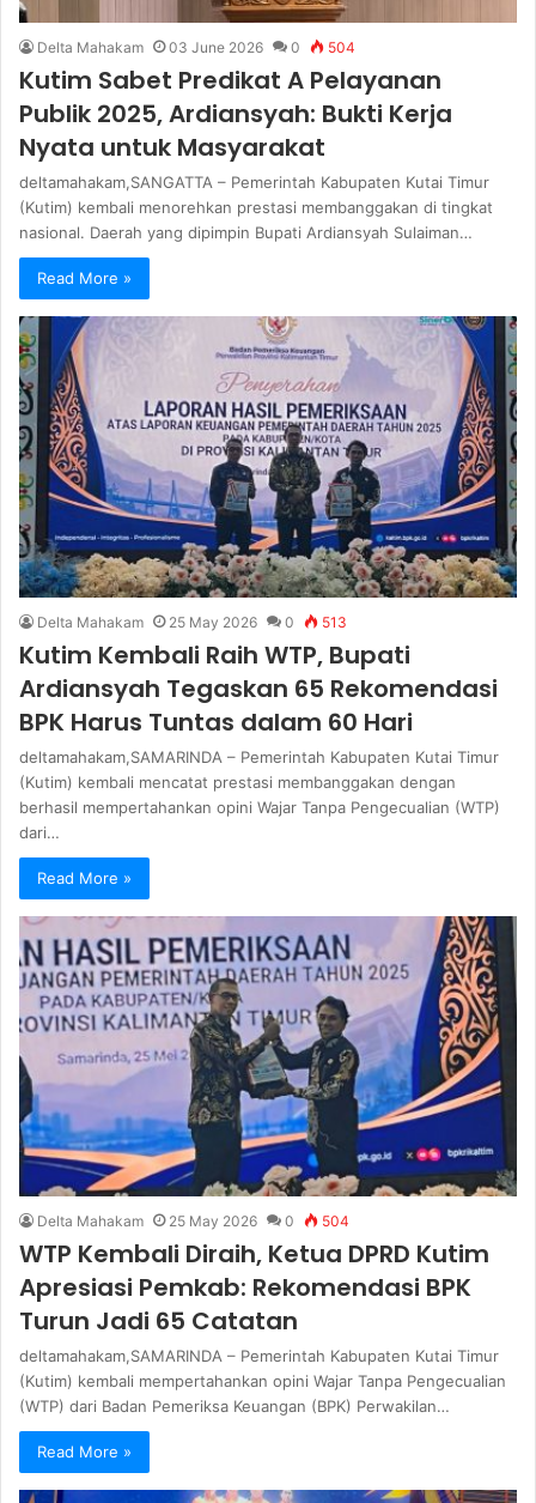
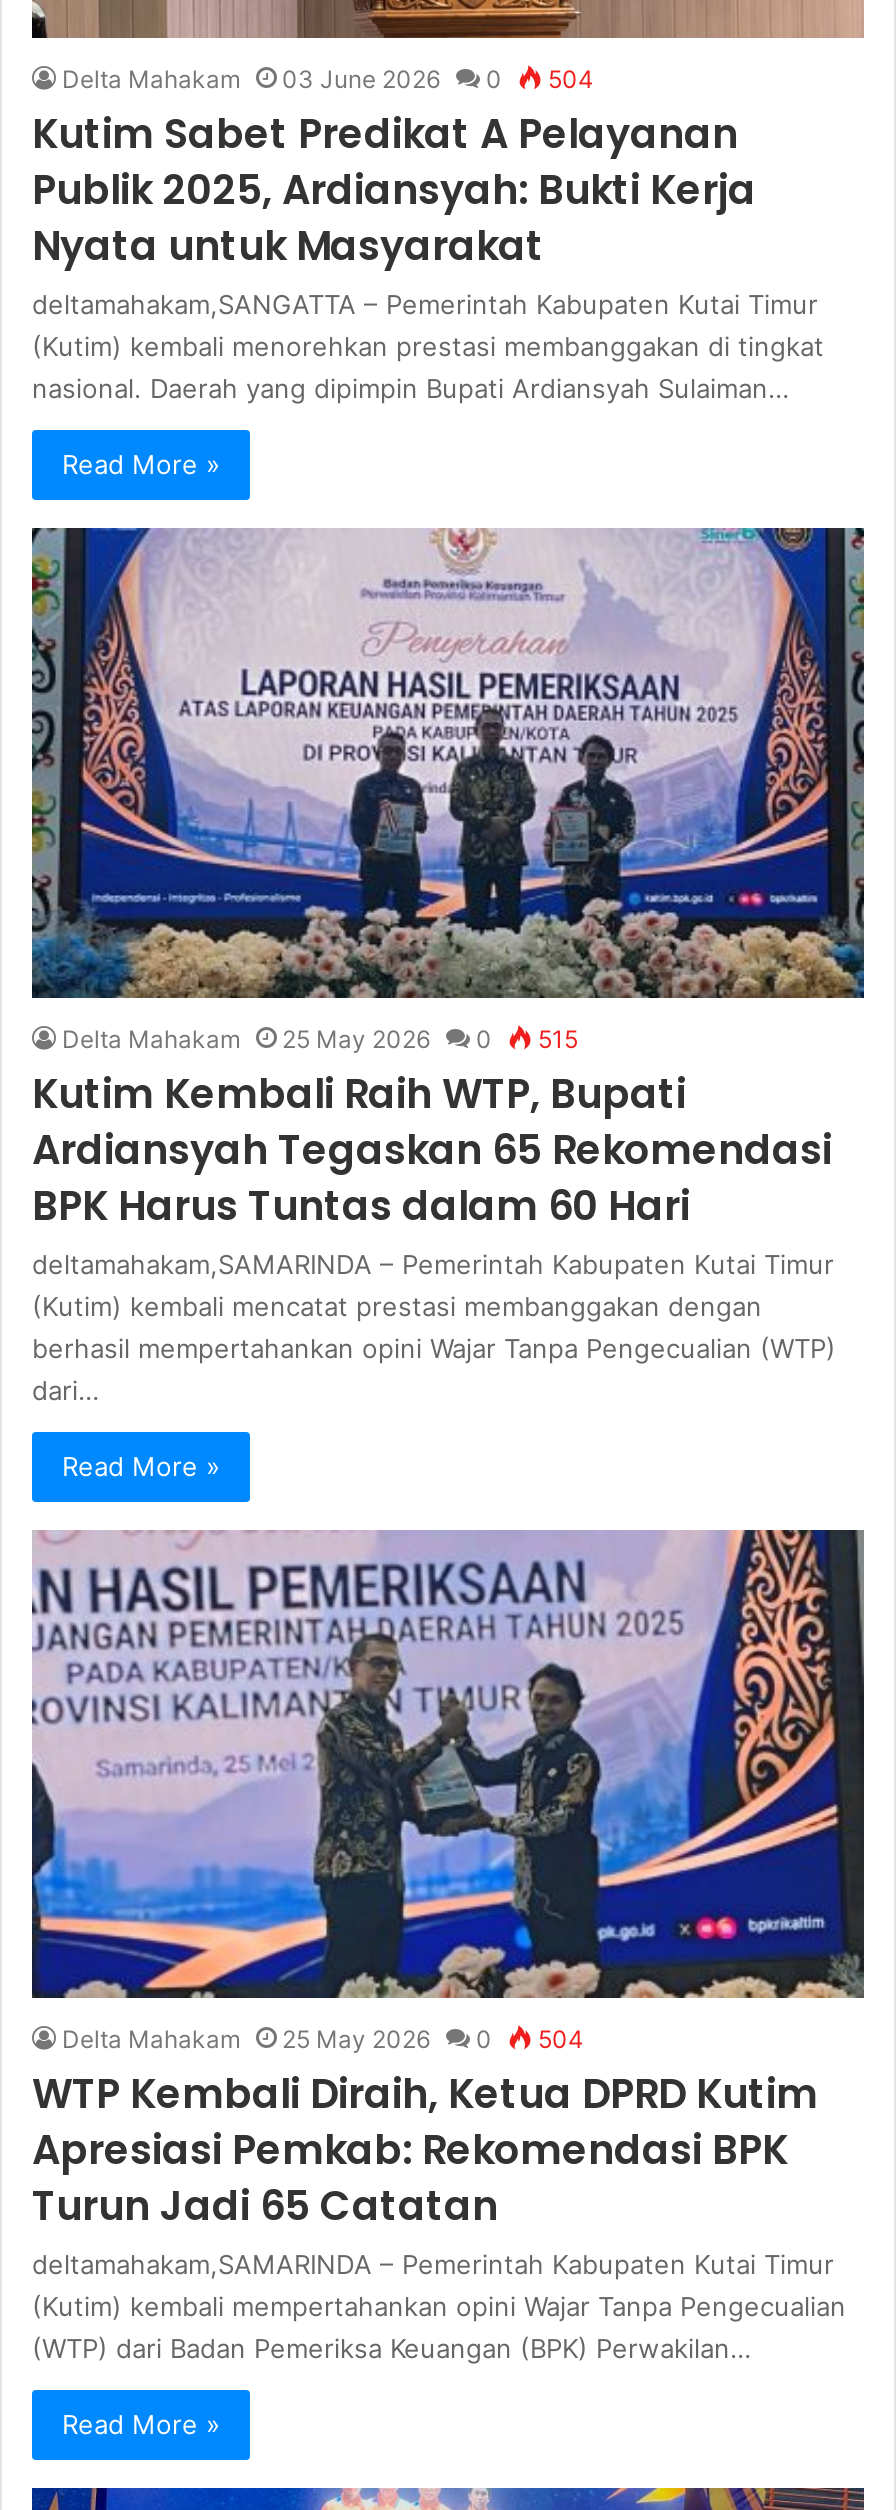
- Delta Mahakam 25 May 2026 0 513
+ Delta Mahakam 25 May 2026 0 515
